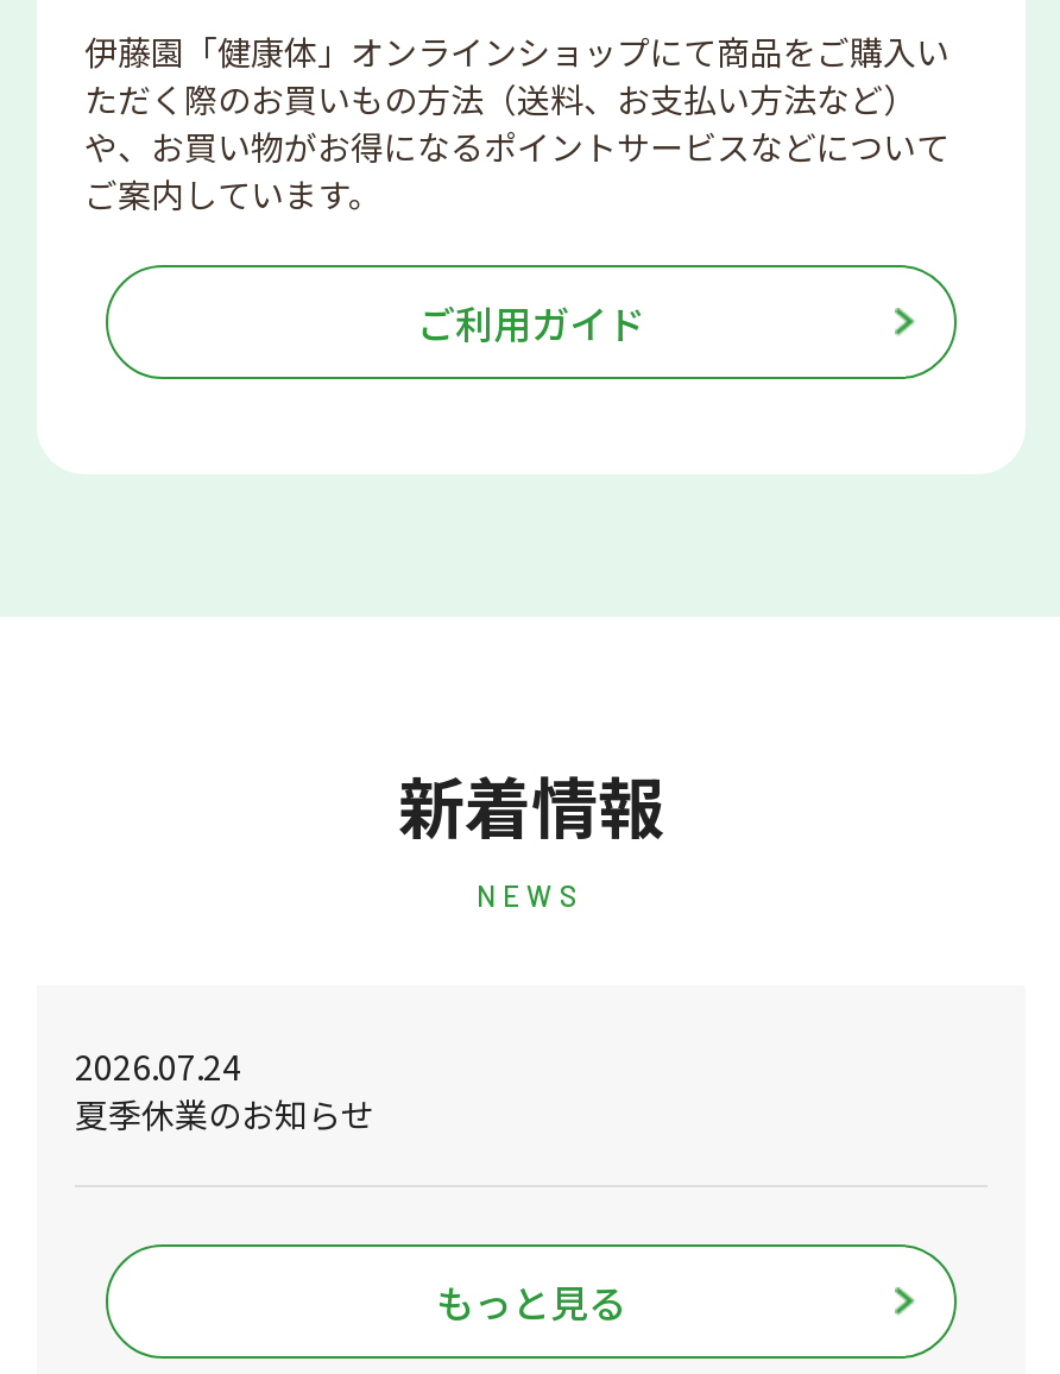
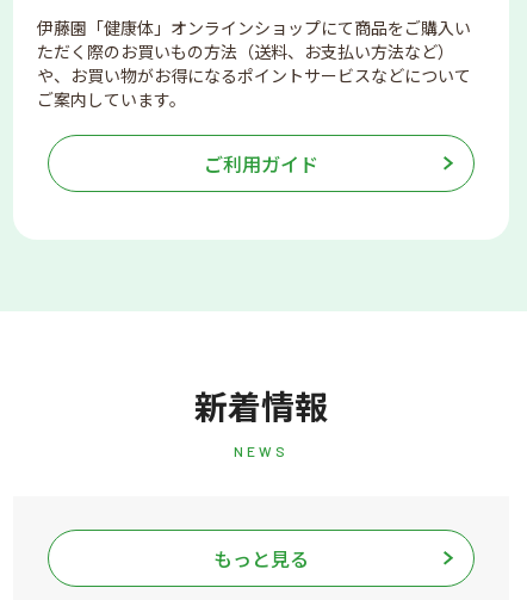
- 2026.07.24
- 夏季休業のお知らせ
